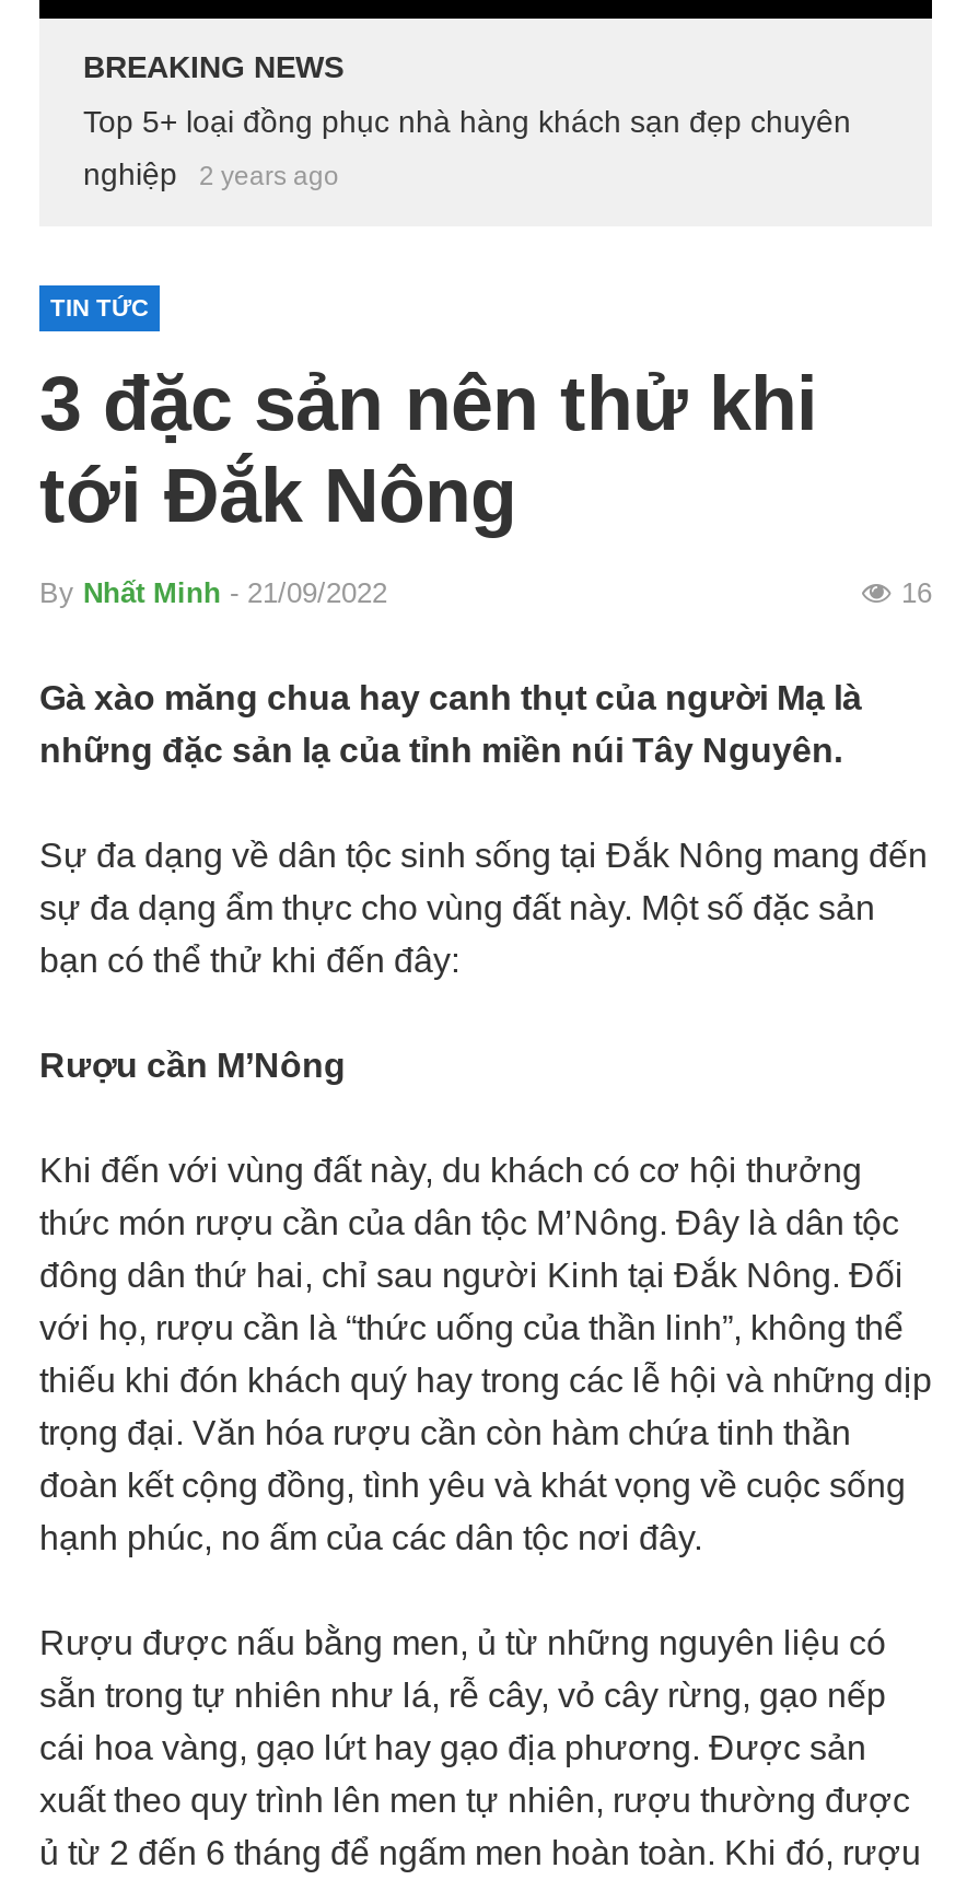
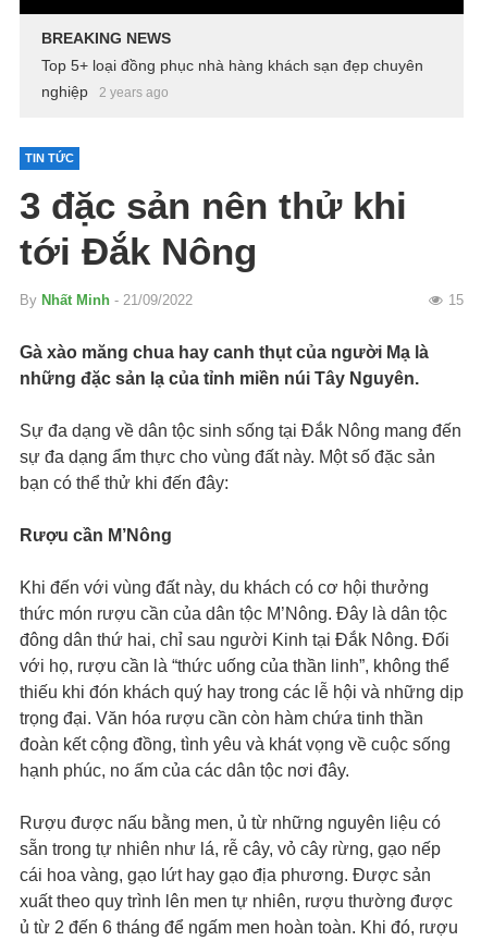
- 16
+ 15
